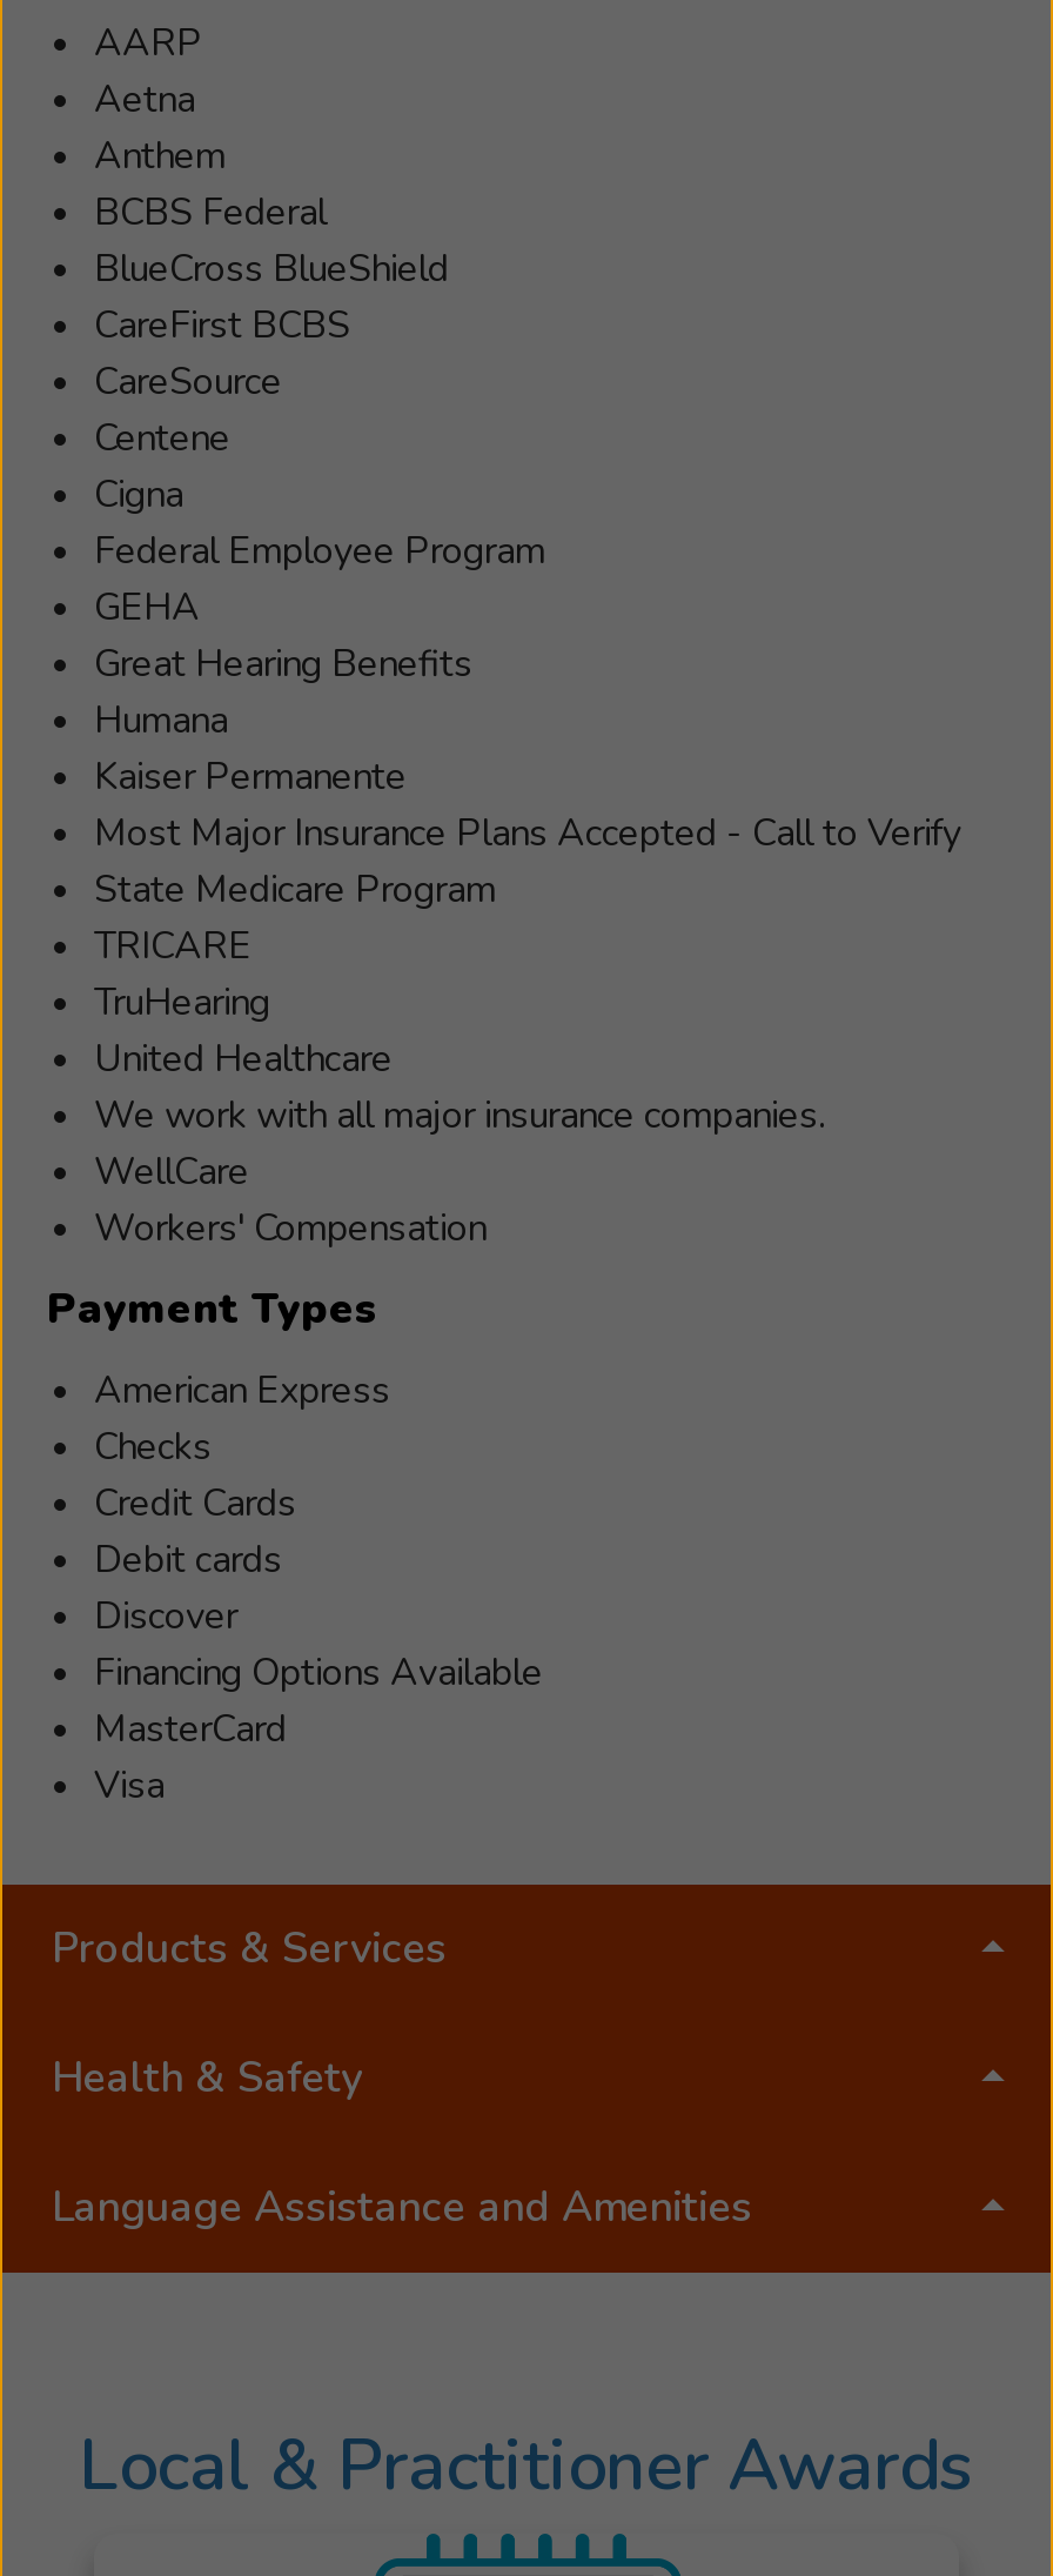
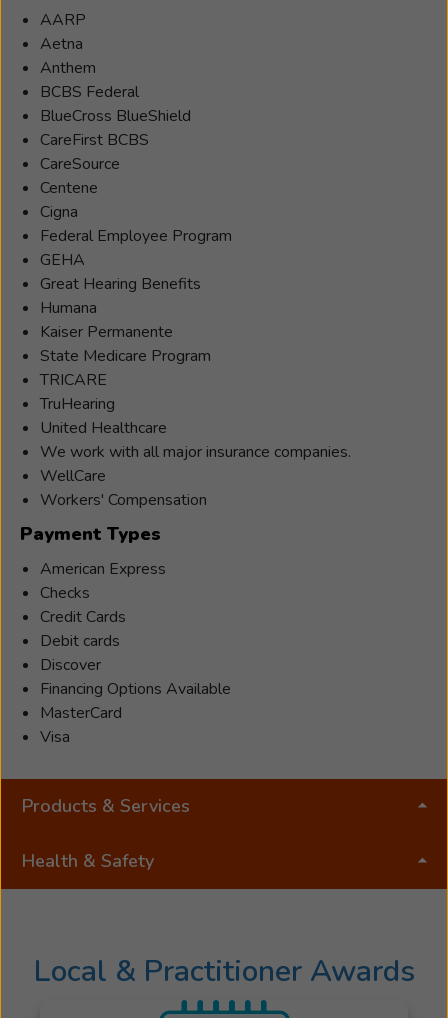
- Most Major Insurance Plans Accepted - Call to Verify

- Language Assistance and Amenities
